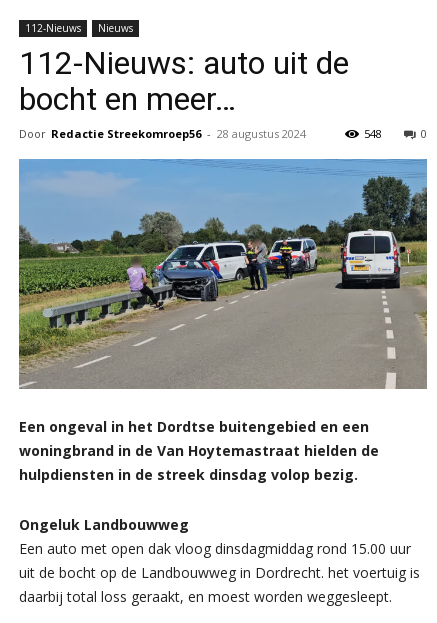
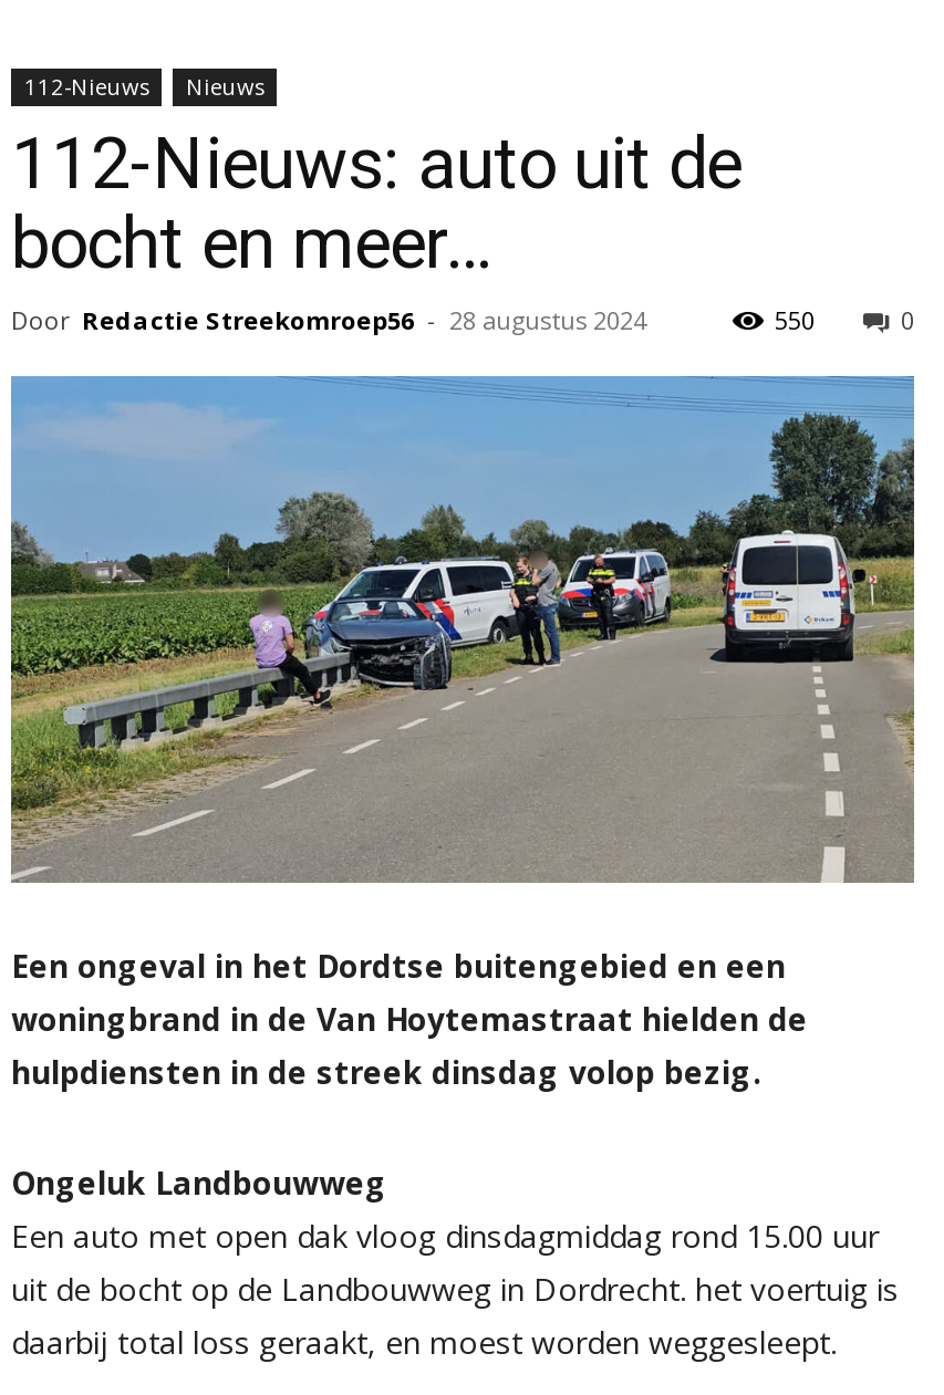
- 548
+ 550
